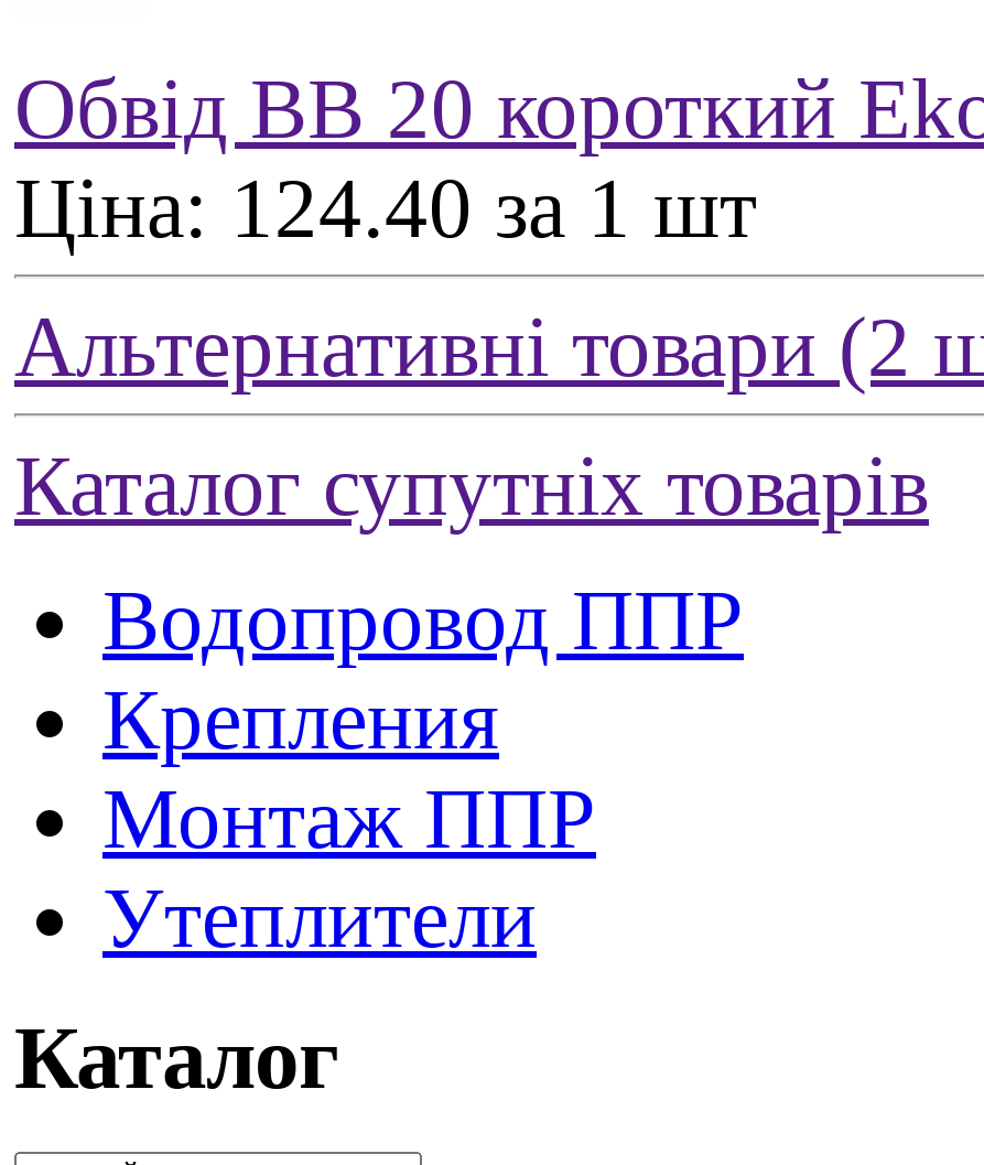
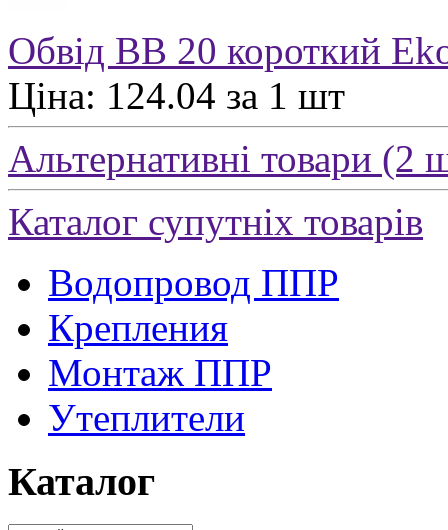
- Ціна: 124.40 за 1 шт
+ Ціна: 124.04 за 1 шт
